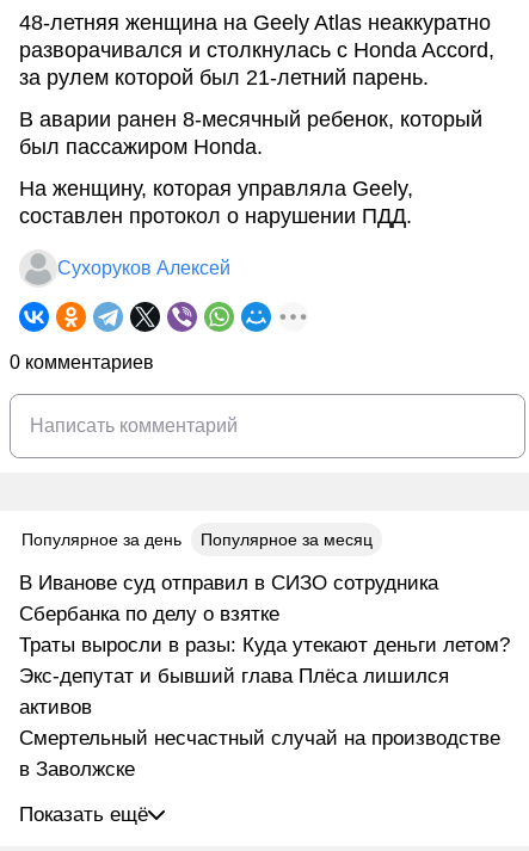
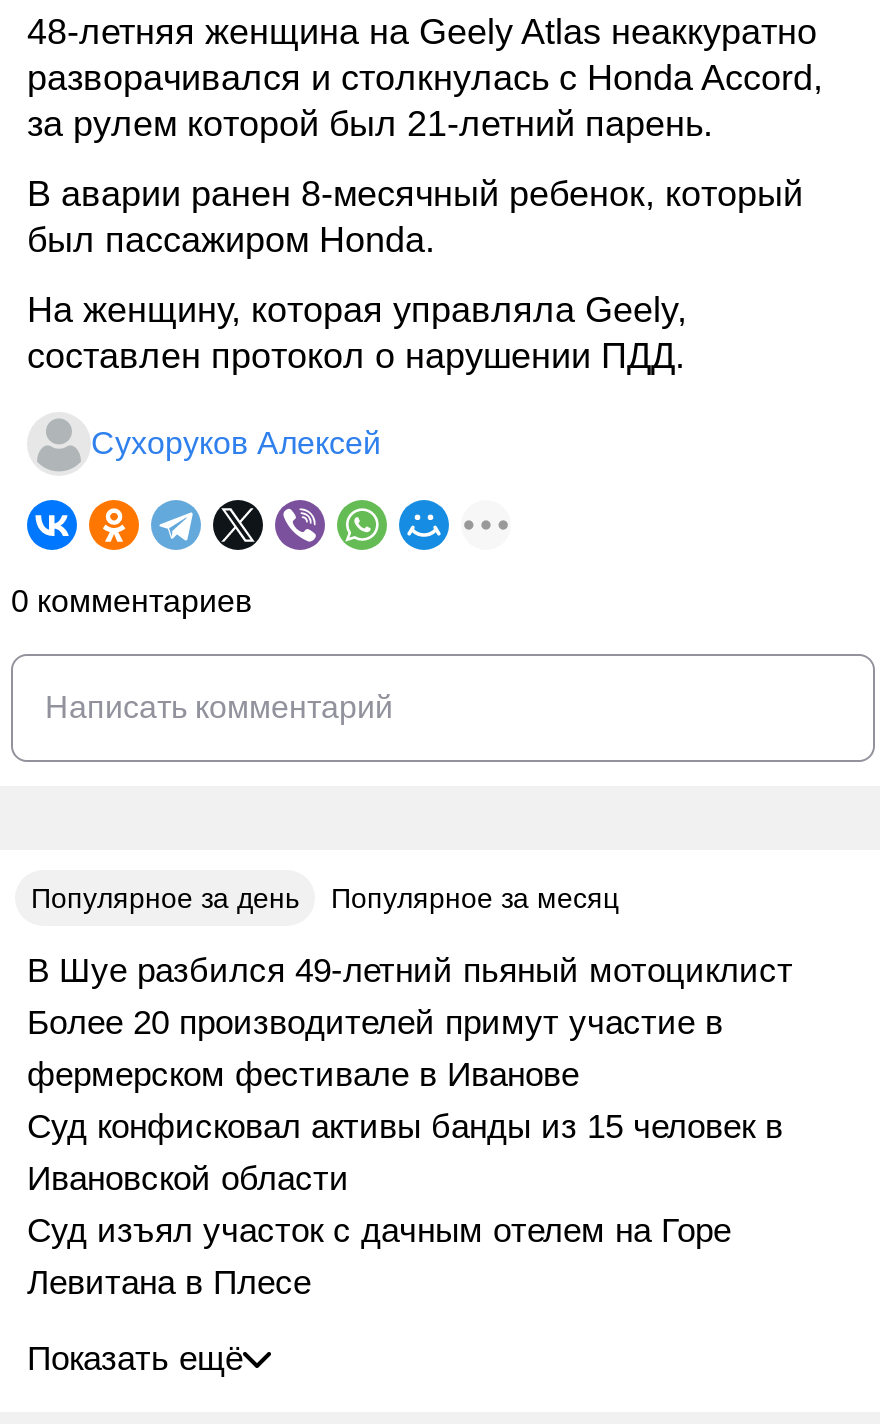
- В Иванове суд отправил в СИЗО сотрудника
- Сбербанка по делу о взятке
- Траты выросли в разы: Куда утекают деньги летом?
- Экс-депутат и бывший глава Плёса лишился
- активов
- Смертельный несчастный случай на производстве
- в Заволжске
+ В Шуе разбился 49-летний пьяный мотоциклист
+ Более 20 производителей примут участие в
+ фермерском фестивале в Иванове
+ Суд конфисковал активы банды из 15 человек в
+ Ивановской области
+ Суд изъял участок с дачным отелем на Горе
+ Левитана в Плесе
